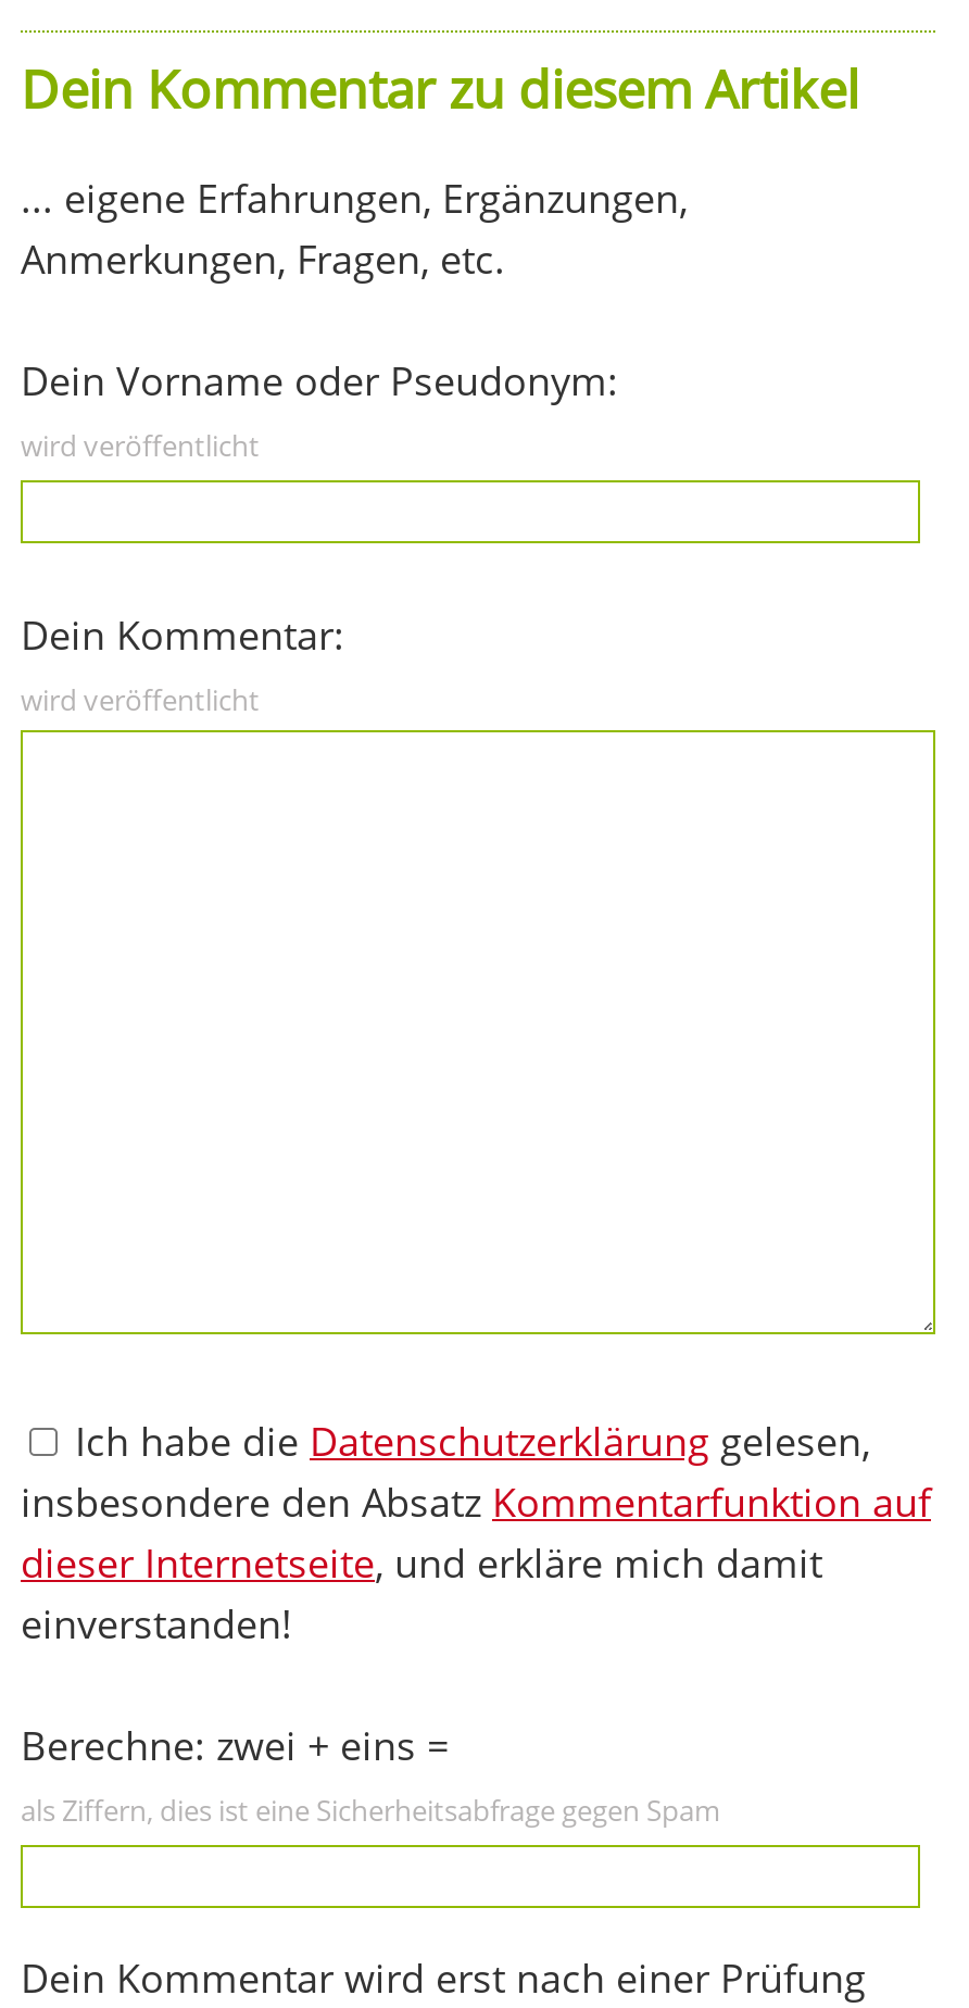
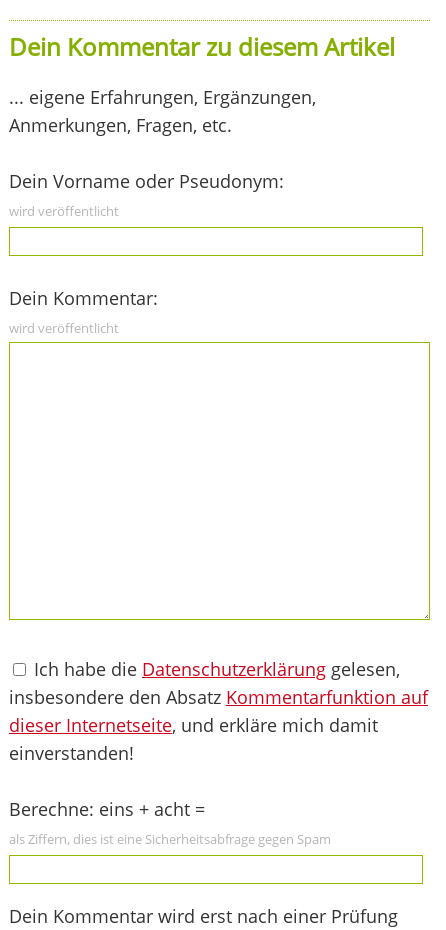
- Berechne: zwei + eins =
+ Berechne: eins + acht =
